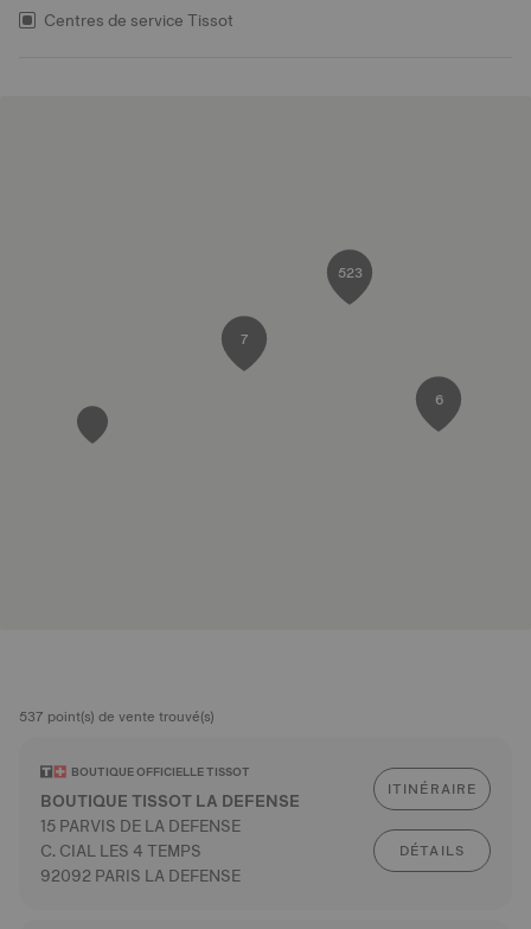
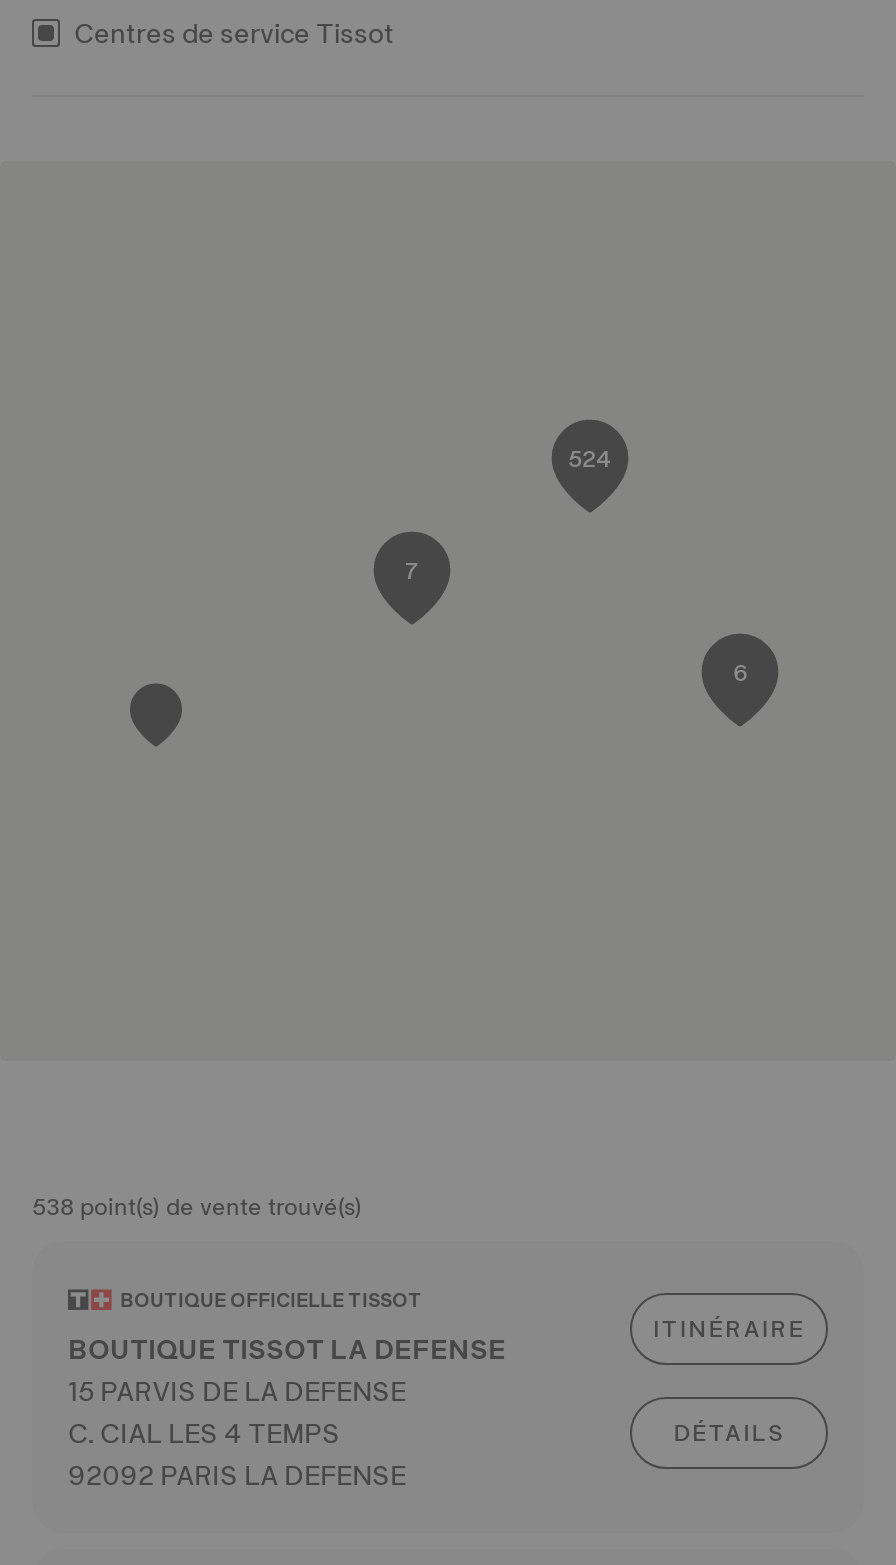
- 523
+ 524

- 537 point(s) de vente trouvé(s)
+ 538 point(s) de vente trouvé(s)
